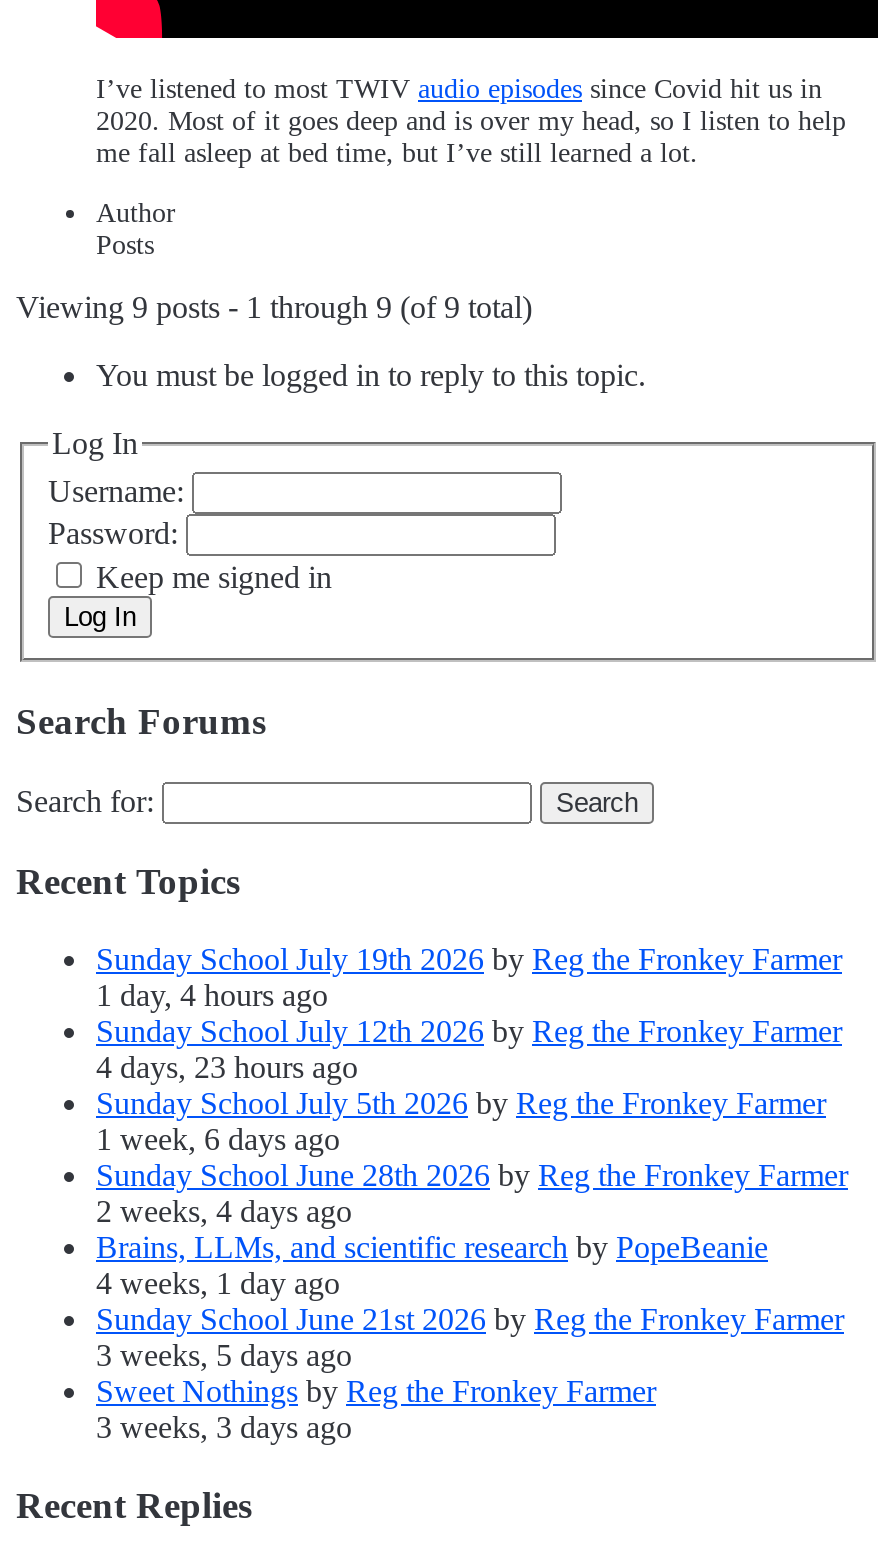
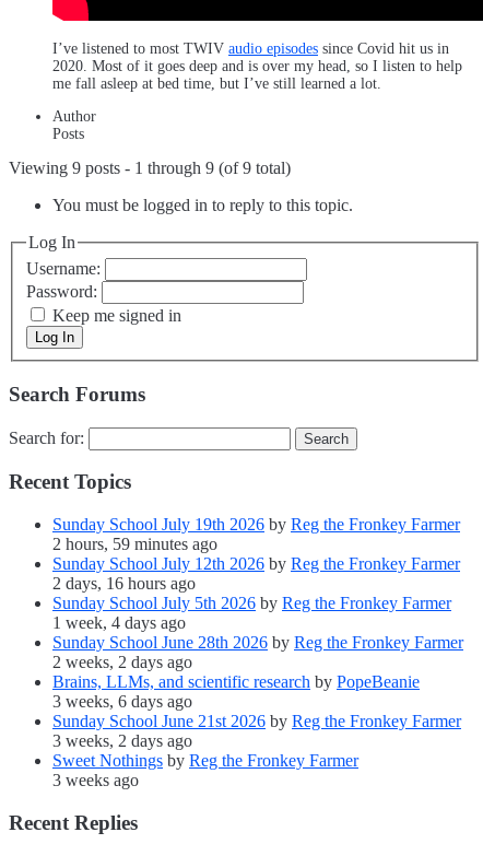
- 1 day, 4 hours ago
+ 2 hours, 59 minutes ago

- 4 days, 23 hours ago
+ 2 days, 16 hours ago

- 1 week, 6 days ago
+ 1 week, 4 days ago

- 2 weeks, 4 days ago
+ 2 weeks, 2 days ago

- 4 weeks, 1 day ago
+ 3 weeks, 6 days ago

- 3 weeks, 5 days ago
+ 3 weeks, 2 days ago

- 3 weeks, 3 days ago
+ 3 weeks ago
